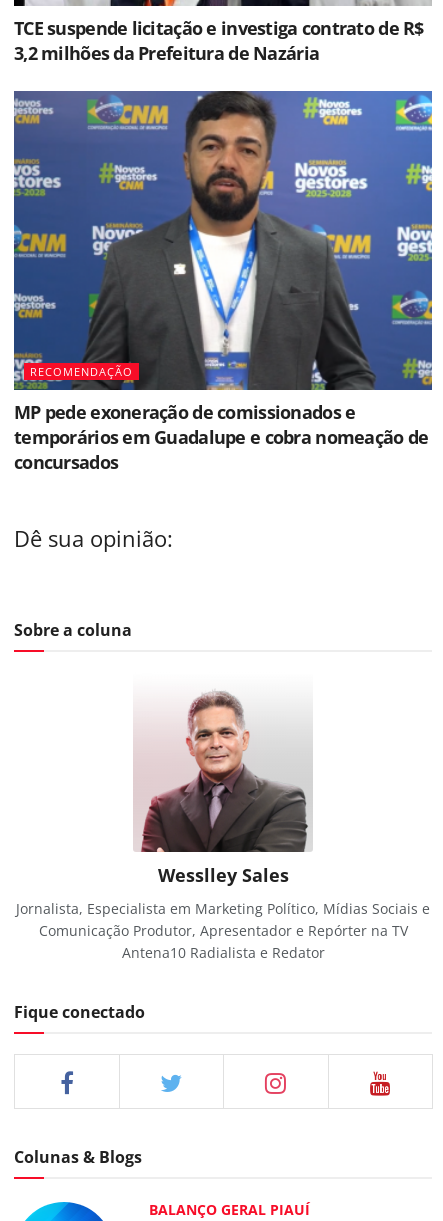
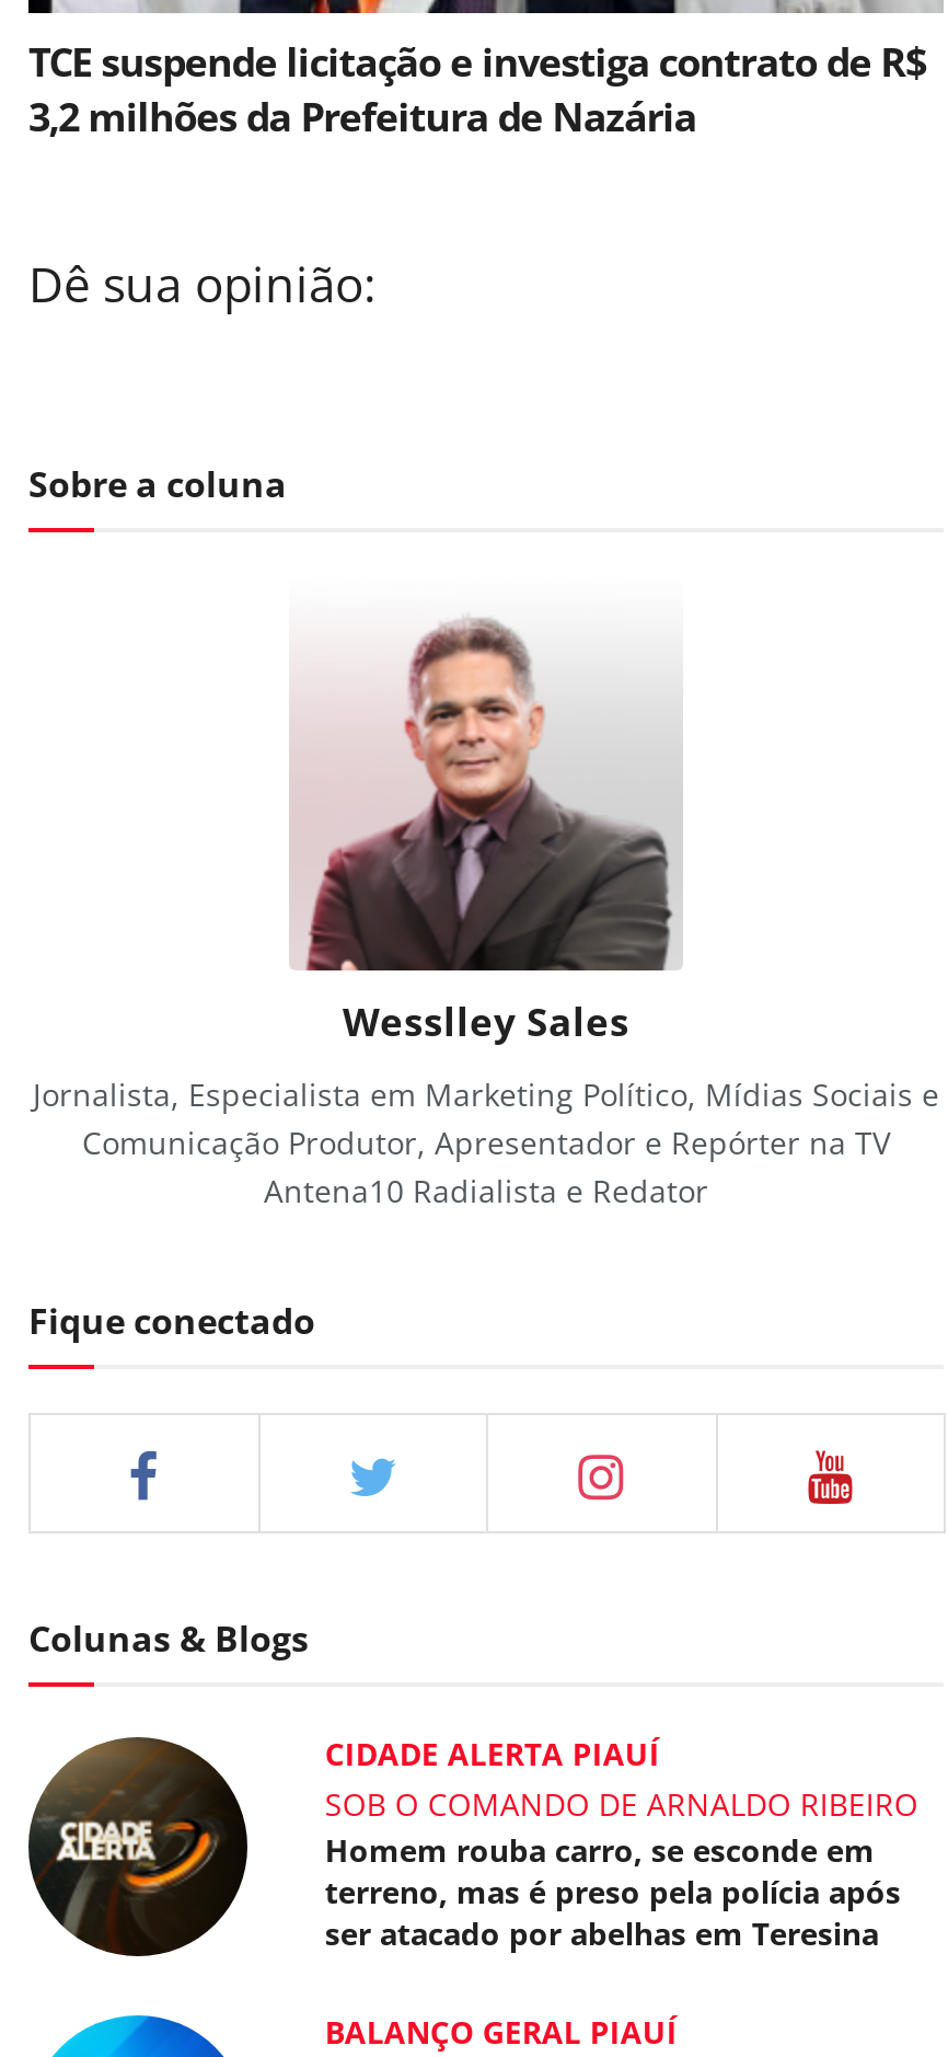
- [image]
- RECOMENDAÇÃO
- MP pede exoneração de comissionados e
- temporários em Guadalupe e cobra nomeação de
- concursados

moved up: [image] | Dê sua opinião: | Sobre a coluna | ... | Fique conectado | Colunas & Blogs

+ [image]
+ CIDADE ALERTA PIAUÍ
+ SOB O COMANDO DE ARNALDO RIBEIRO
+ Homem rouba carro, se esconde em
+ terreno, mas é preso pela polícia após
+ ser atacado por abelhas em Teresina
